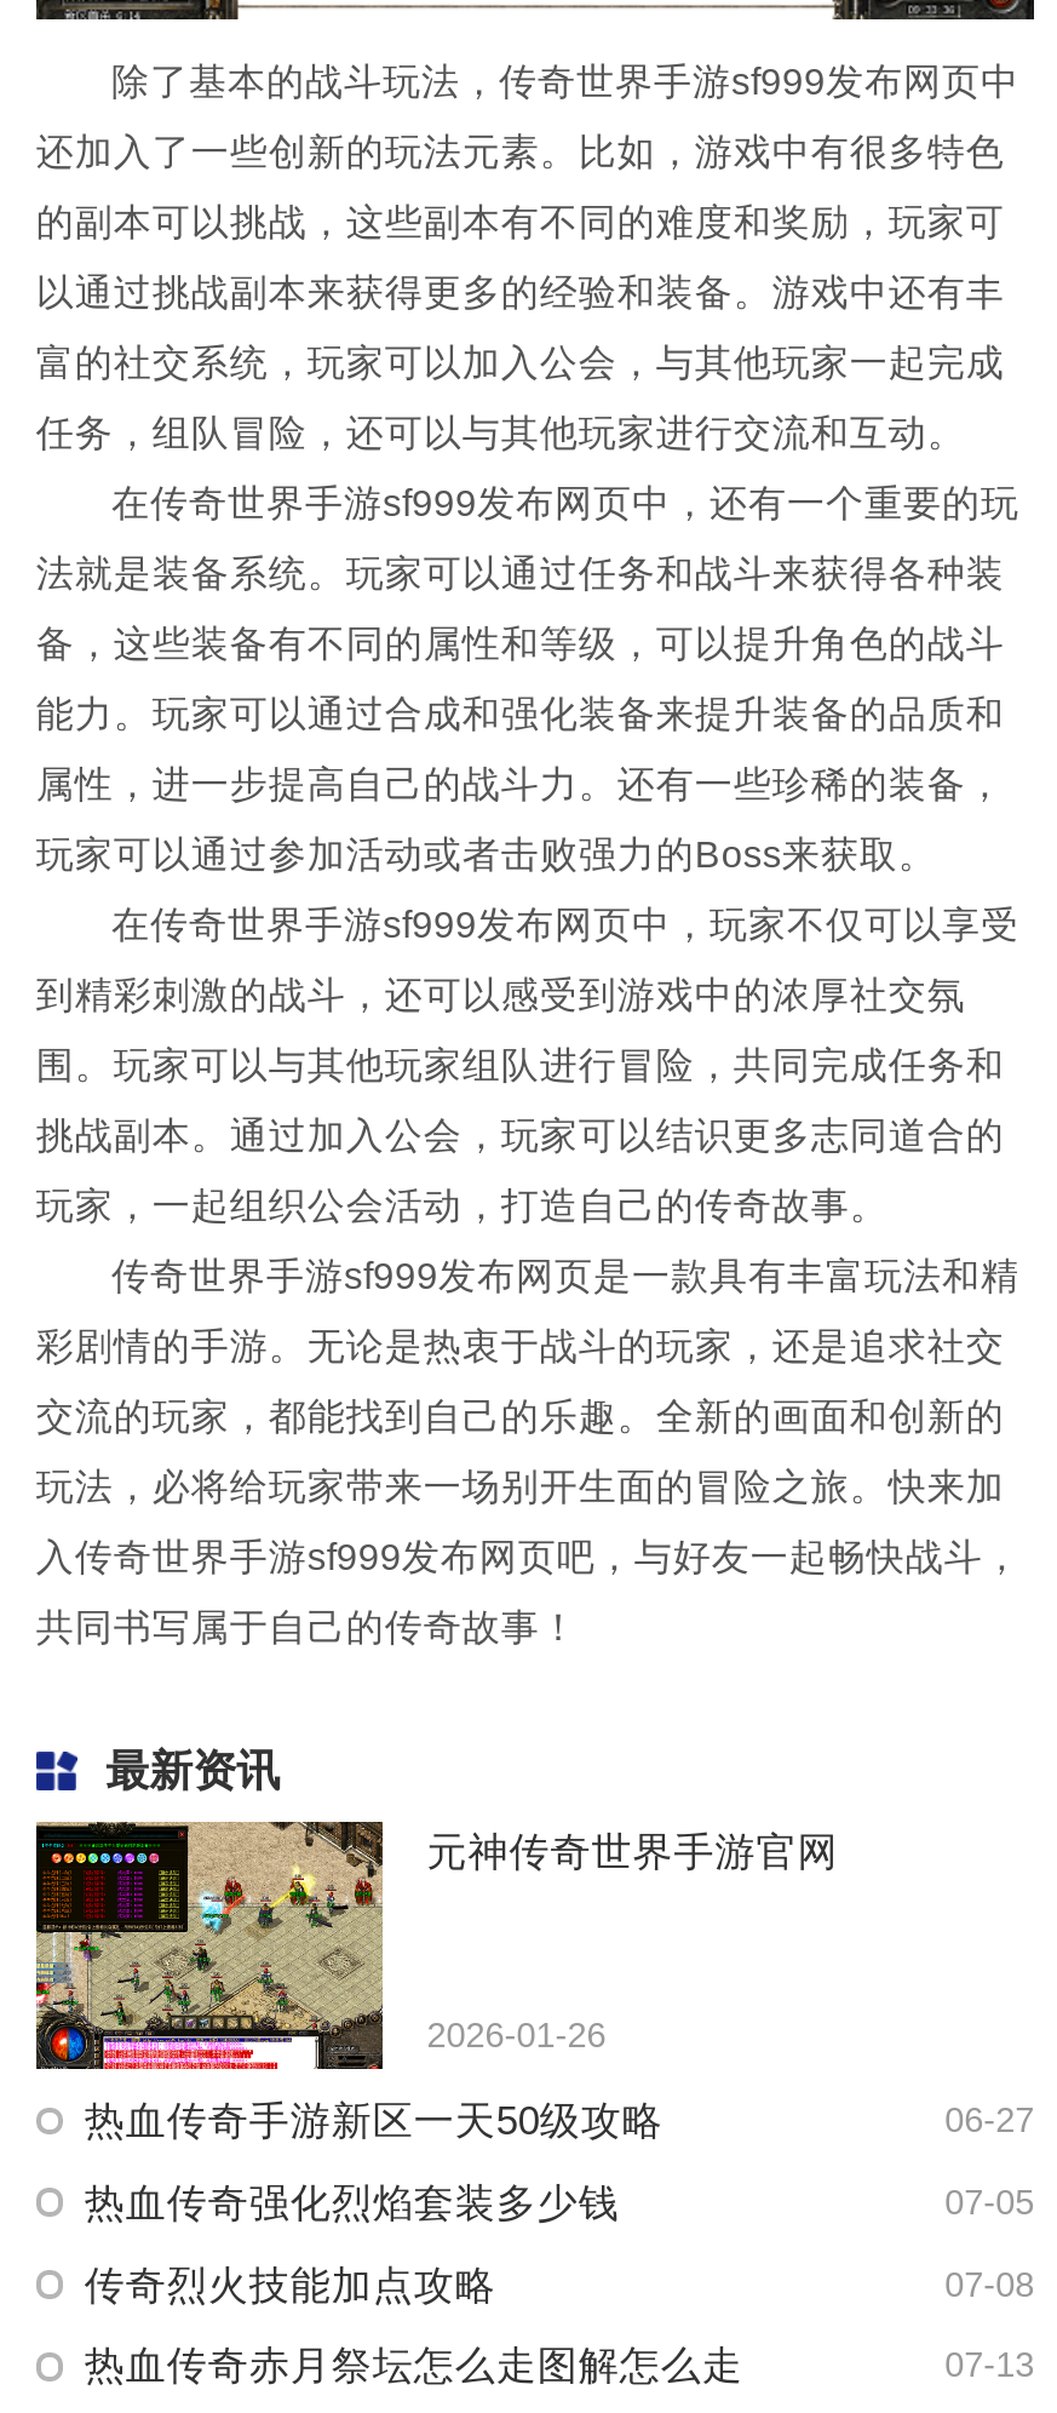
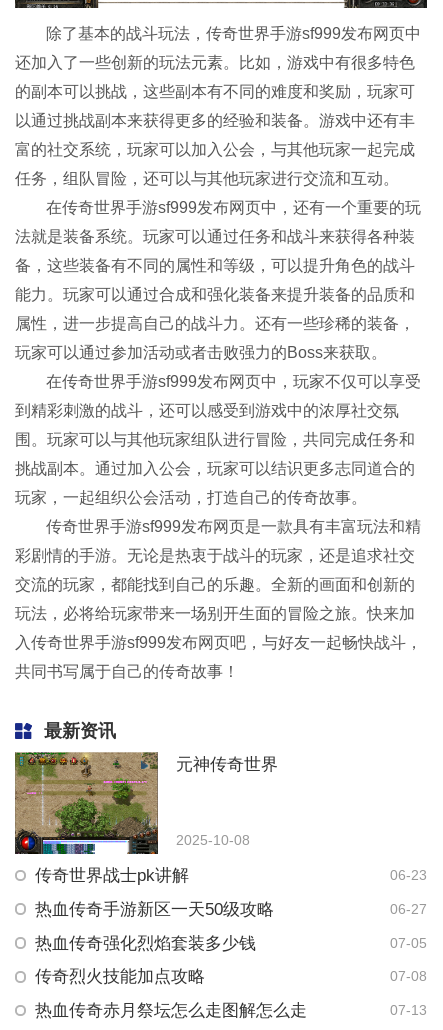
- [image]
- 元神传奇世界手游官网
+ [image]
+ 元神传奇世界

- 2026-01-26
+ 2025-10-08
+ 传奇世界战士pk讲解
+ 06-23
